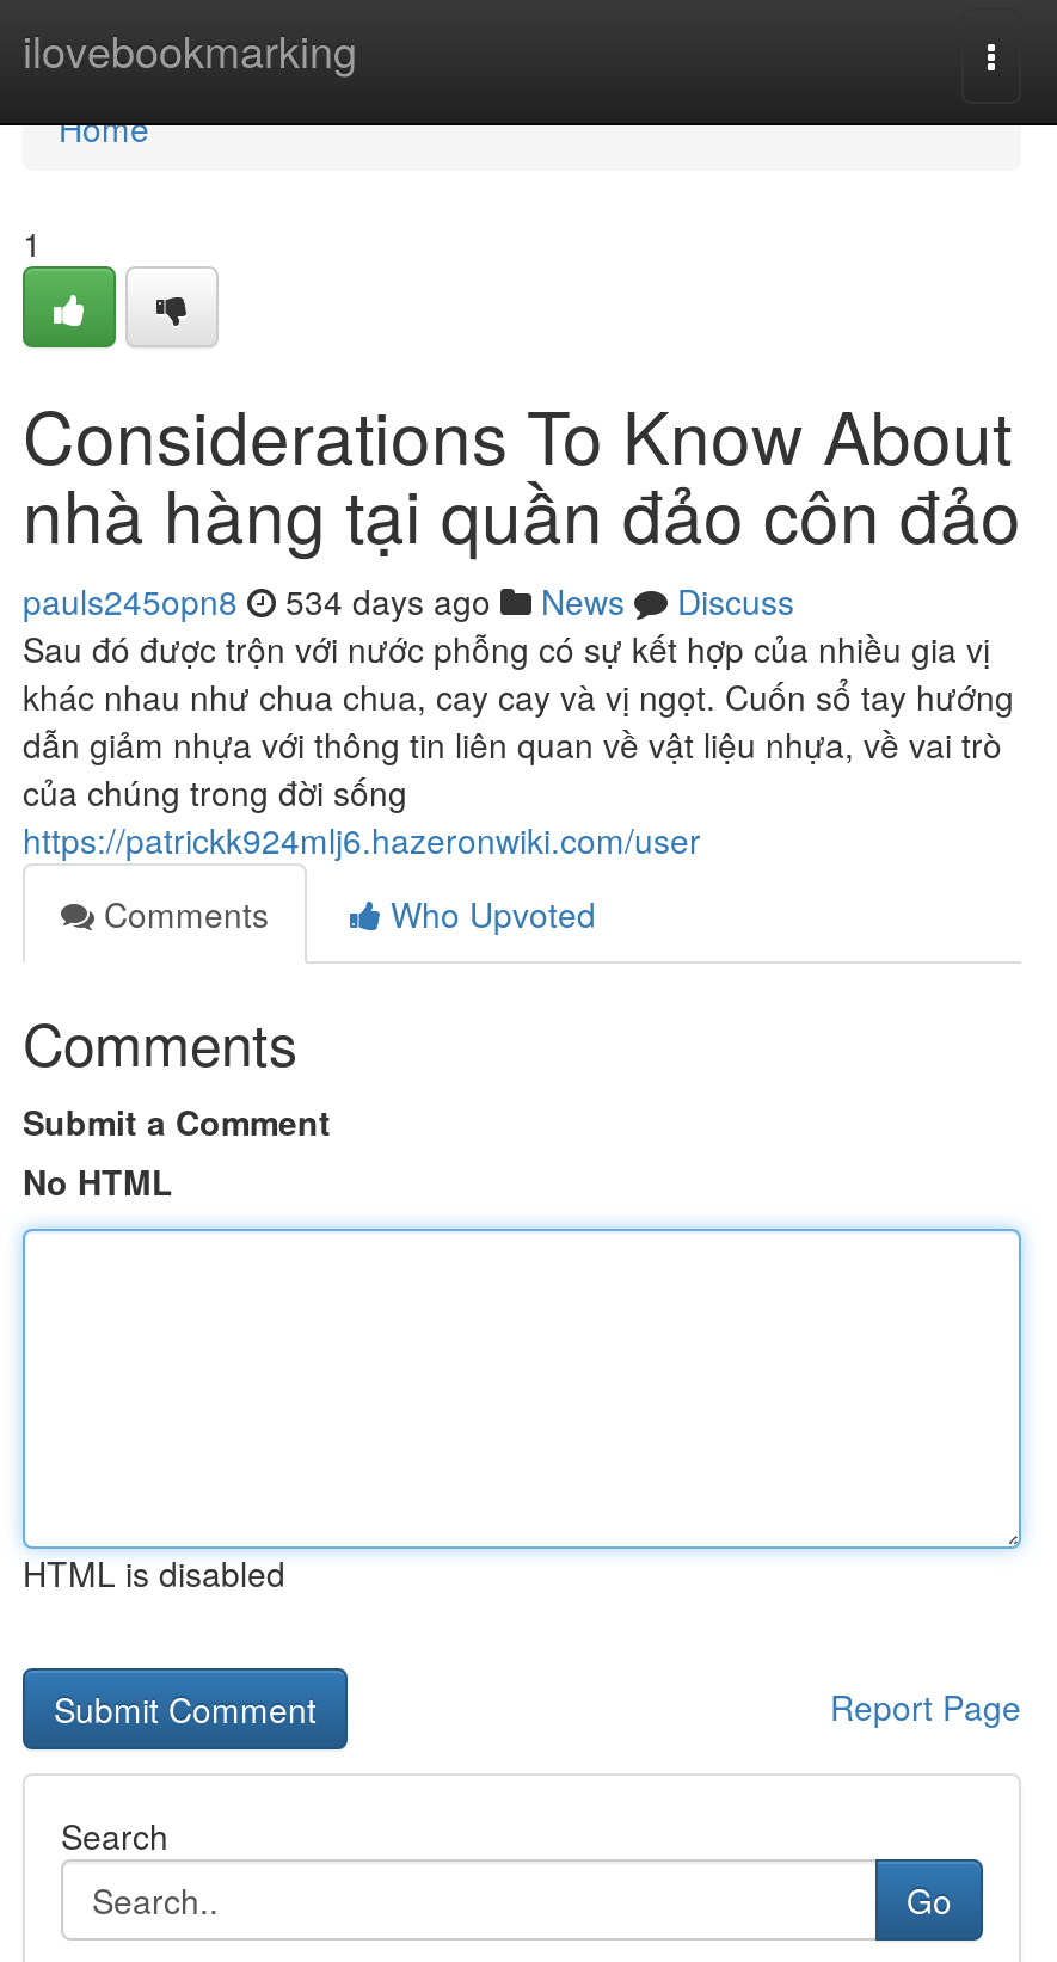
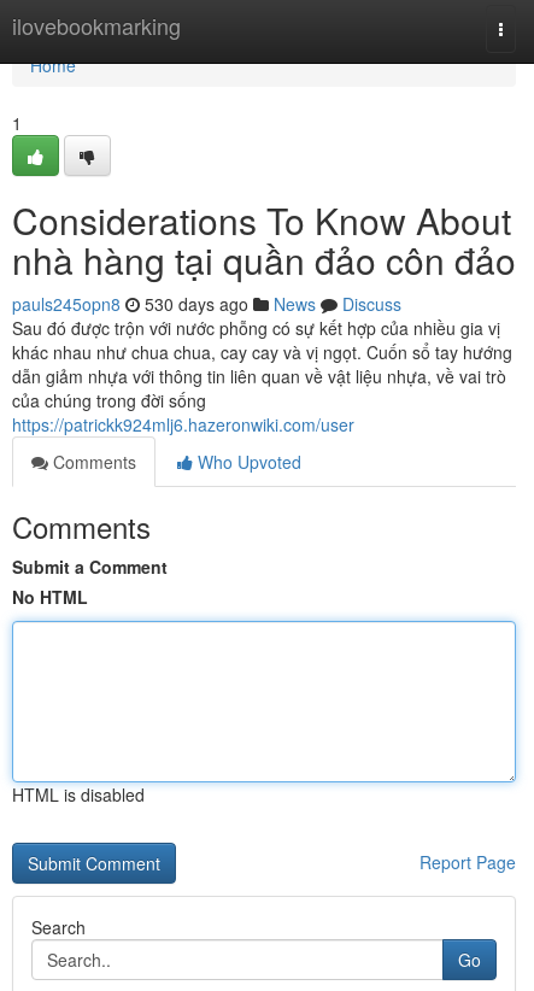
- pauls245opn8 534 days ago News Discuss
+ pauls245opn8 530 days ago News Discuss
